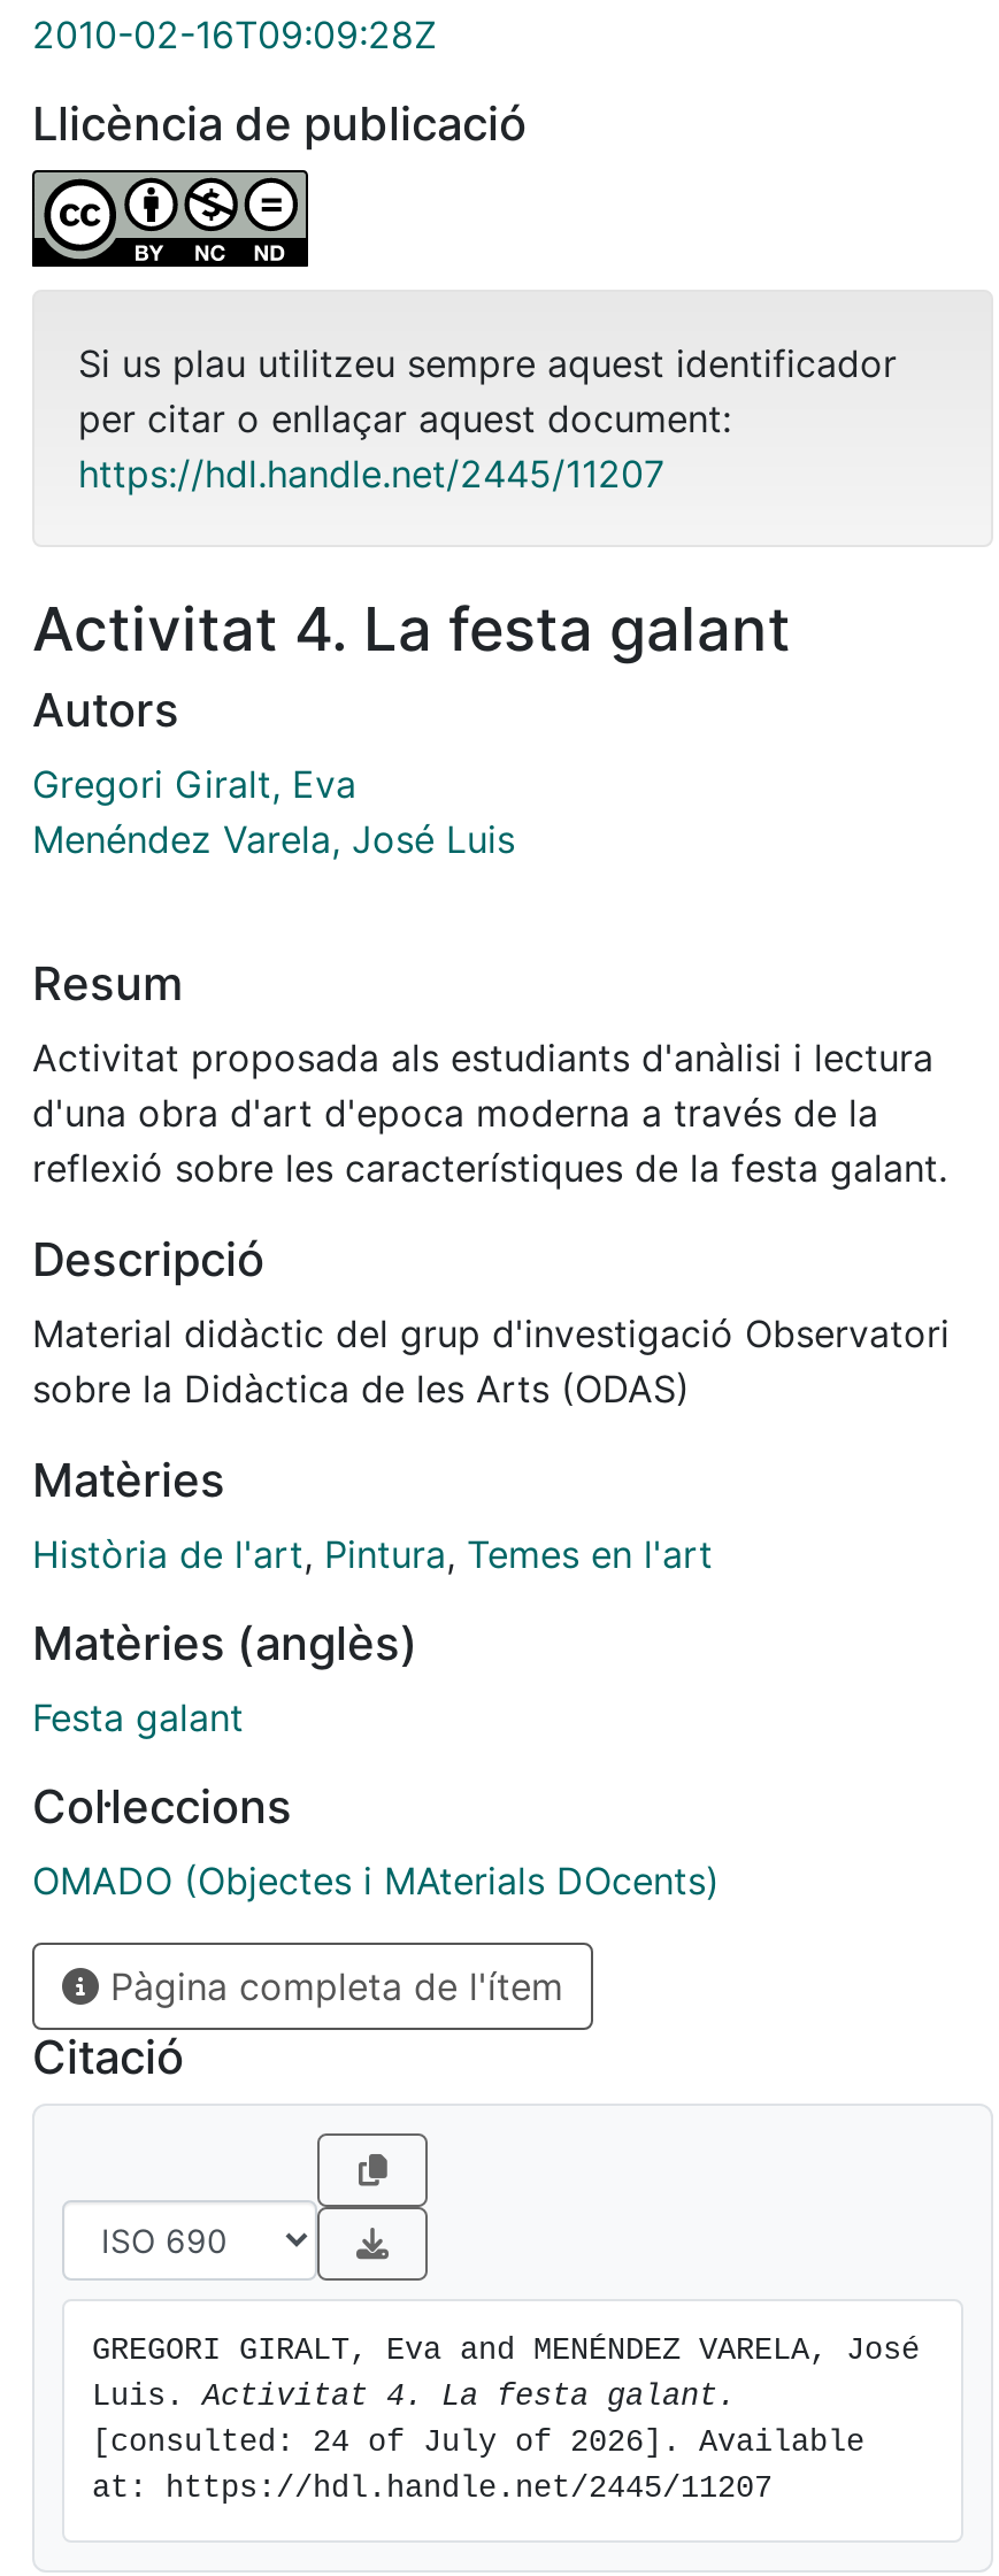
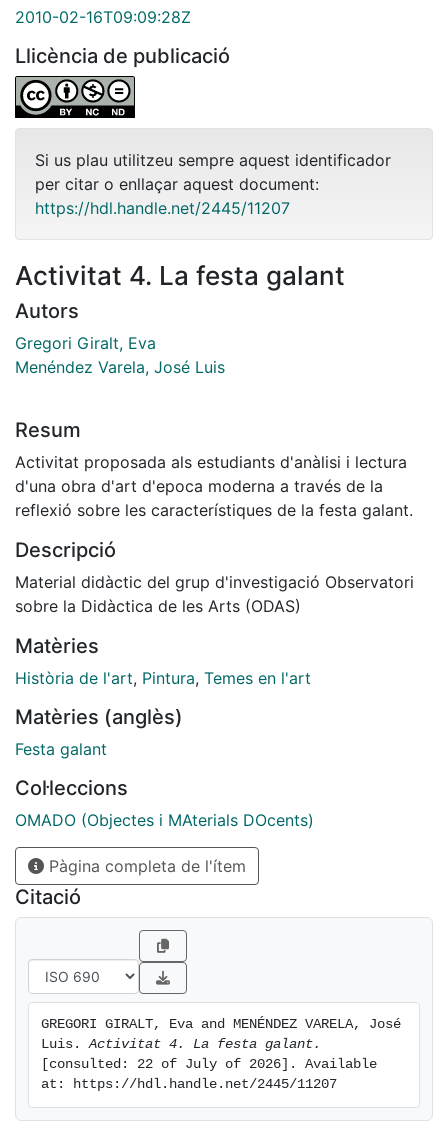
- [consulted: 24 of July of 2026]. Available
+ [consulted: 22 of July of 2026]. Available
